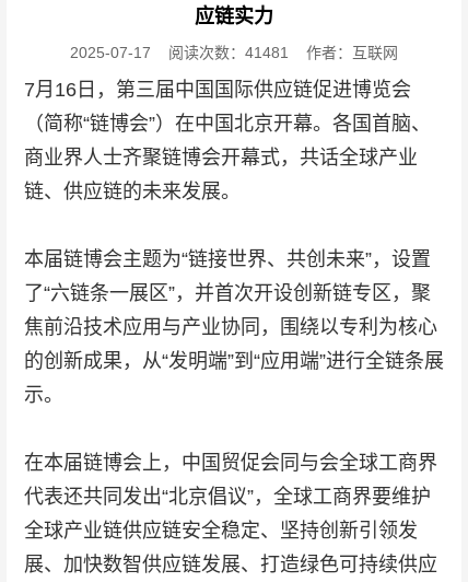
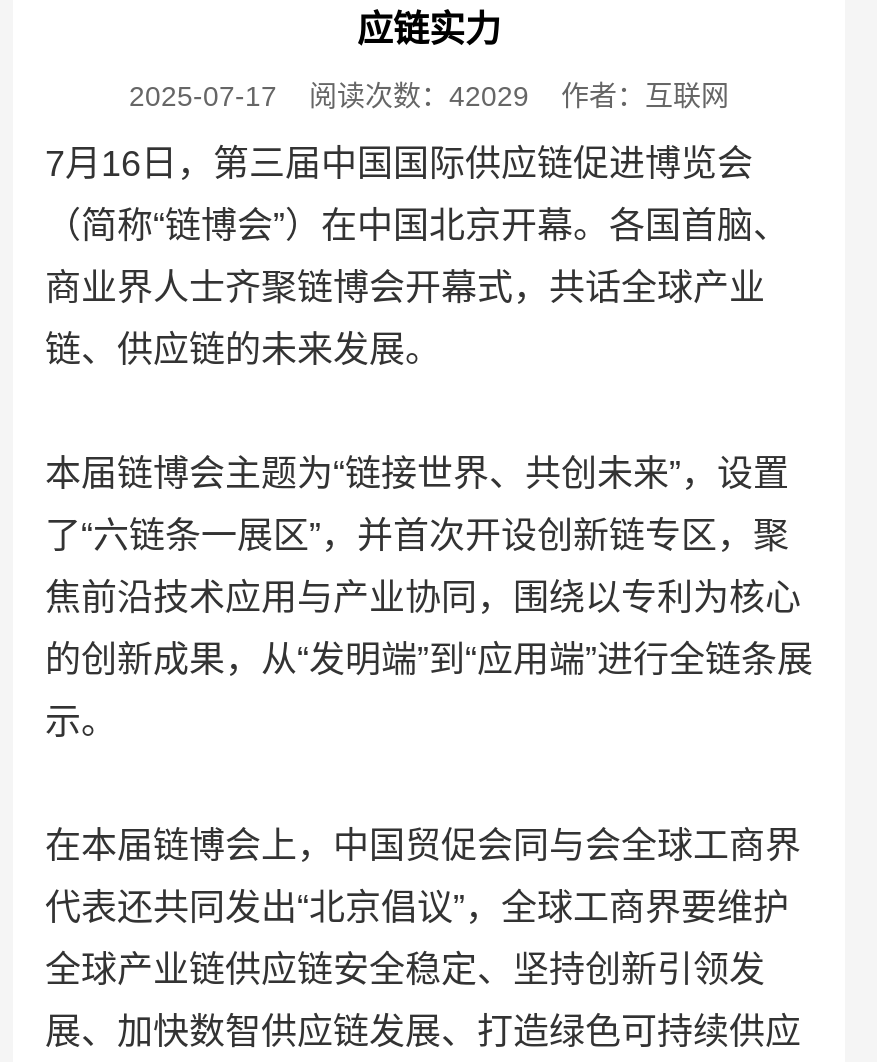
- 2025-07-17 阅读次数：41481 作者：互联网
+ 2025-07-17 阅读次数：42029 作者：互联网
